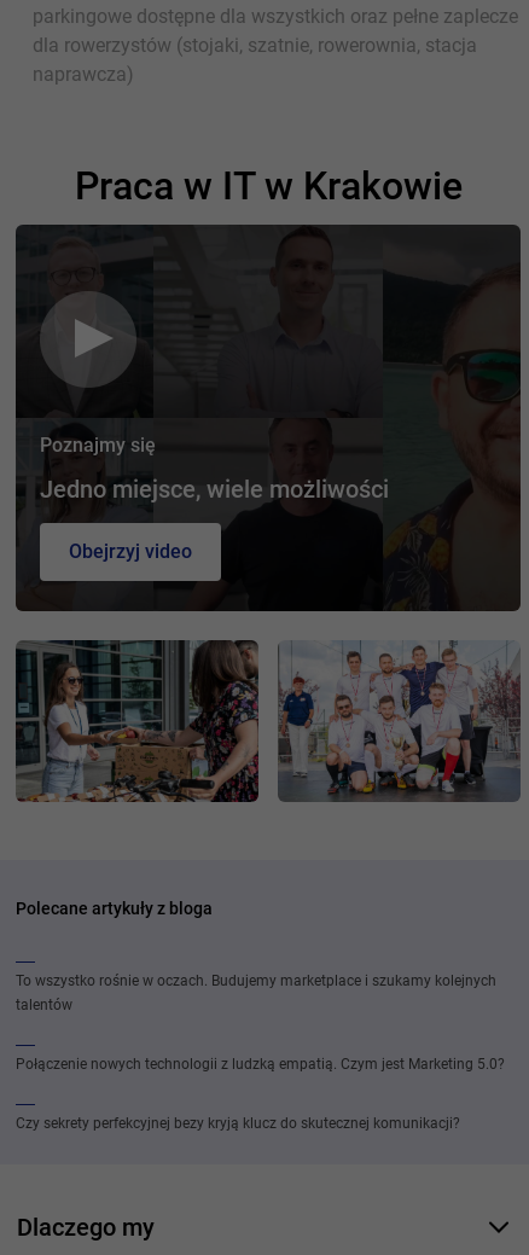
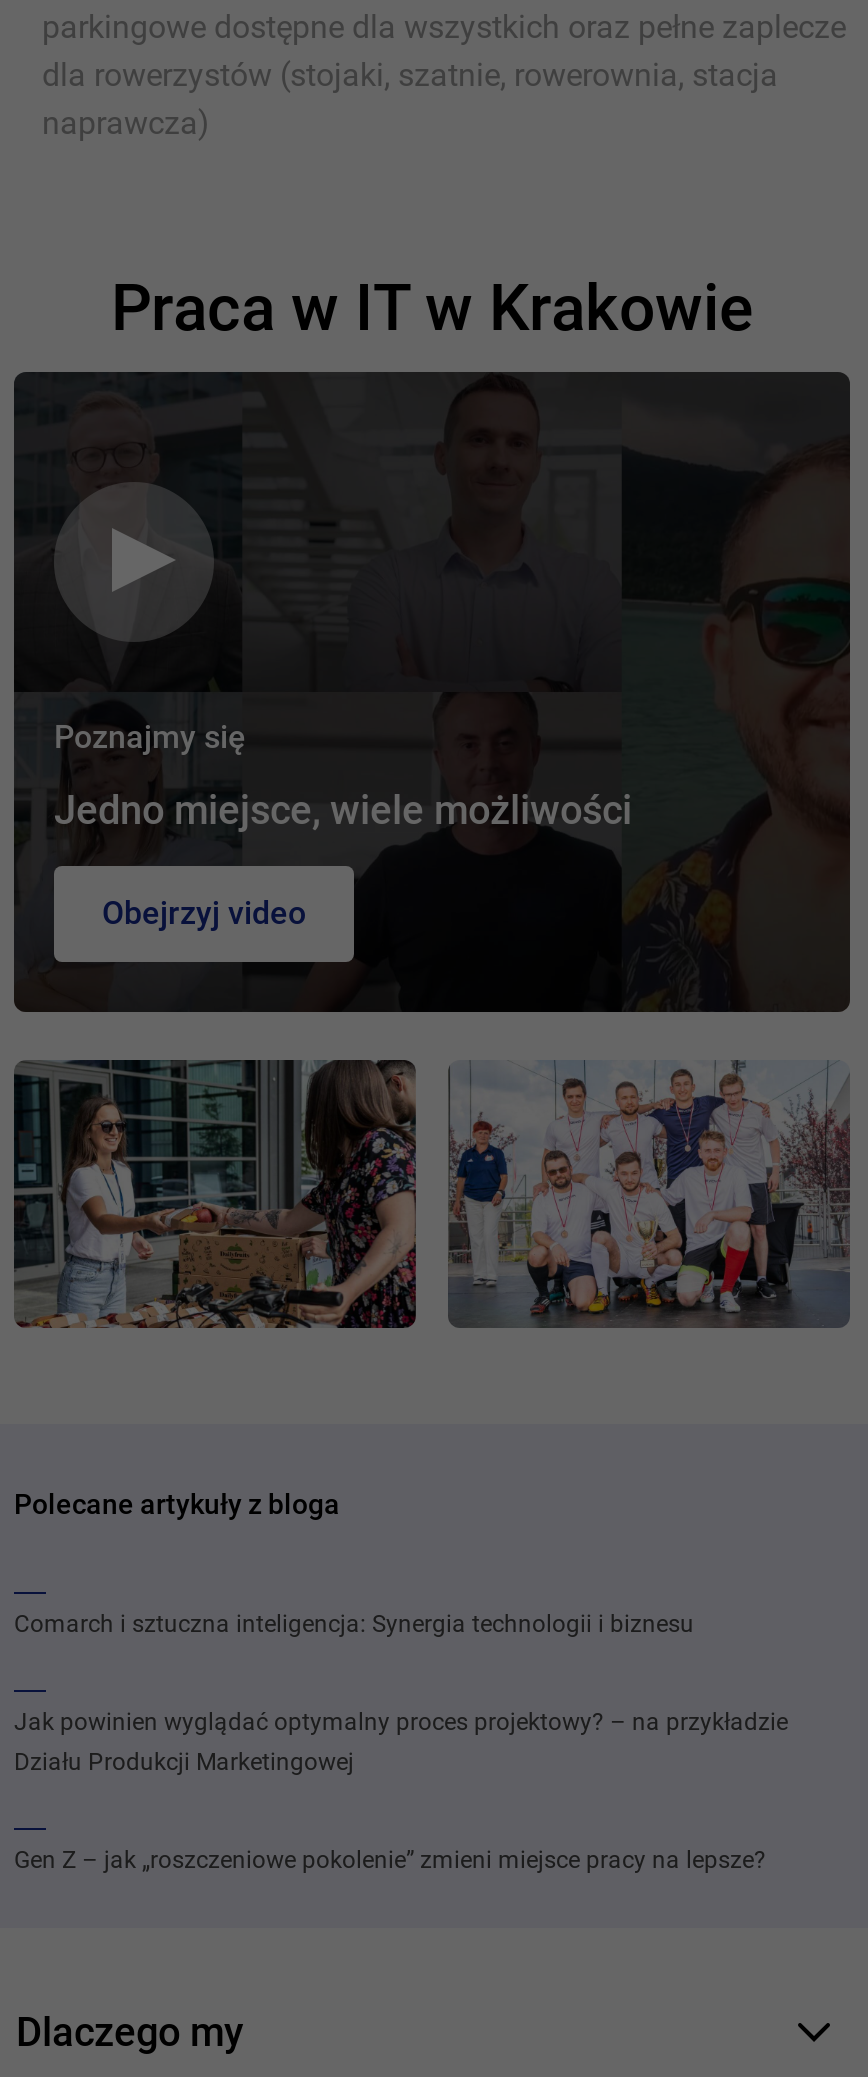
- To wszystko rośnie w oczach. Budujemy marketplace i szukamy kolejnych
- talentów
+ Comarch i sztuczna inteligencja: Synergia technologii i biznesu

- Połączenie nowych technologii z ludzką empatią. Czym jest Marketing 5.0?
+ Jak powinien wyglądać optymalny proces projektowy? – na przykładzie
+ Działu Produkcji Marketingowej

- Czy sekrety perfekcyjnej bezy kryją klucz do skutecznej komunikacji?
+ Gen Z – jak „roszczeniowe pokolenie” zmieni miejsce pracy na lepsze?
